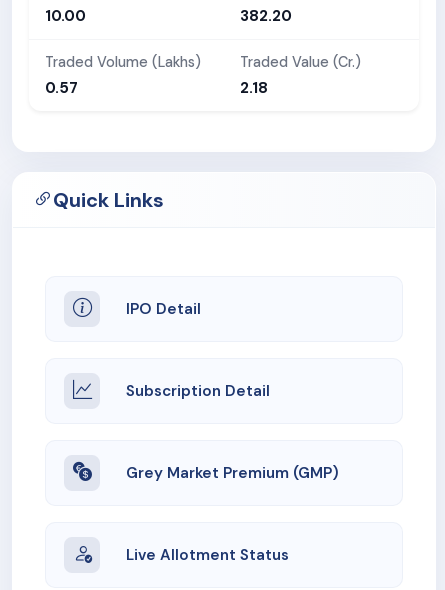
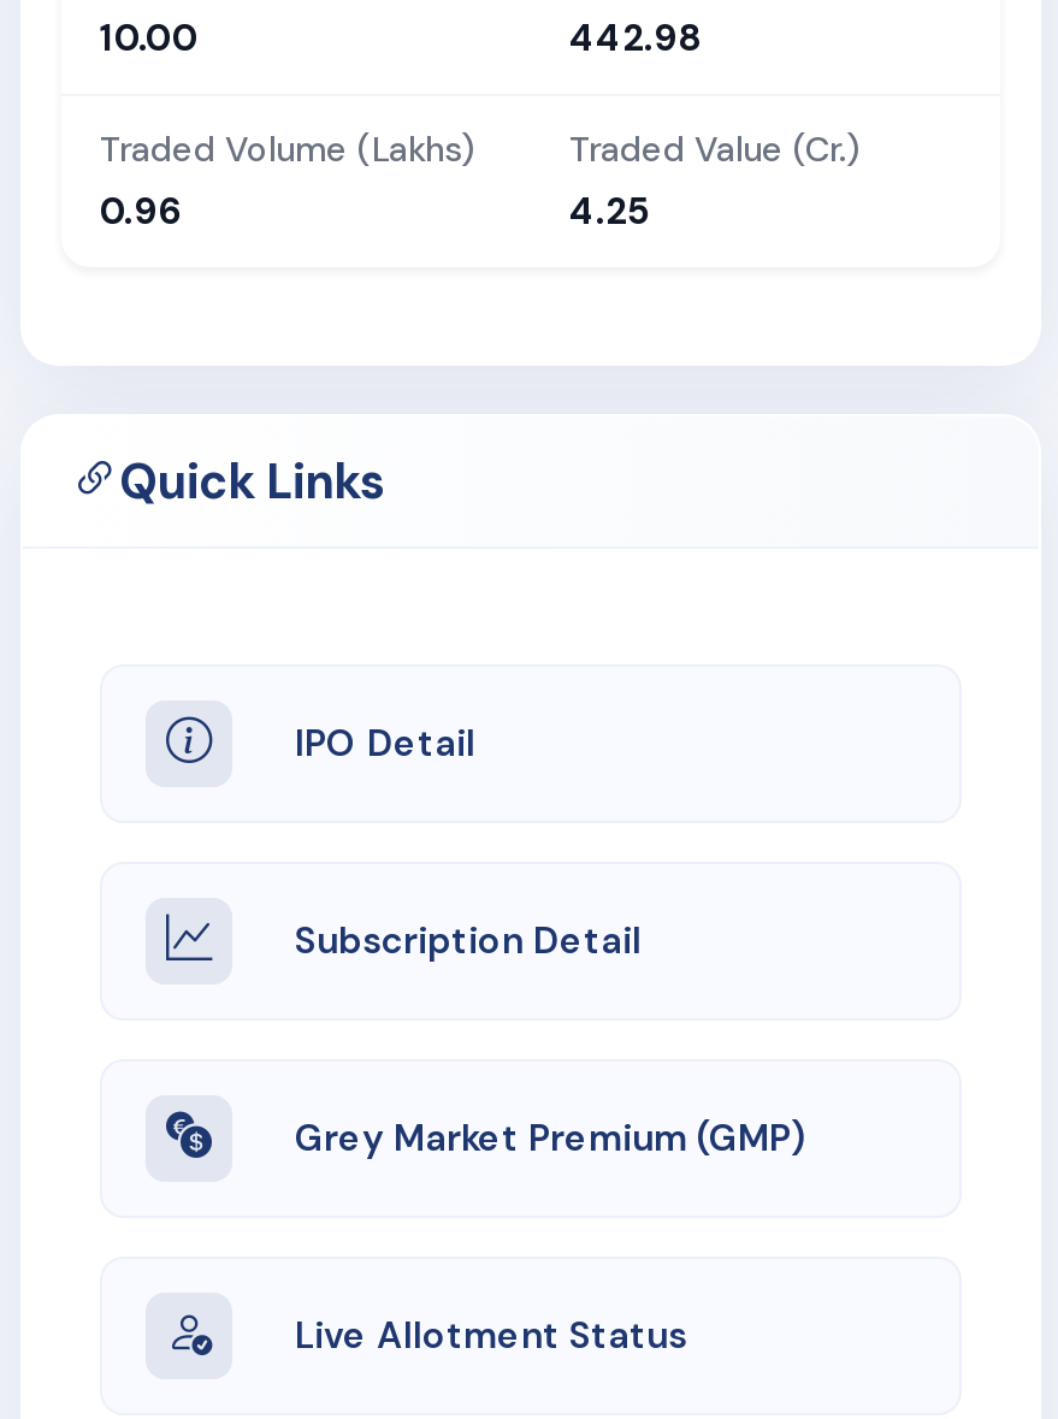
- 382.20
+ 442.98

- 0.57
+ 0.96

- 2.18
+ 4.25
